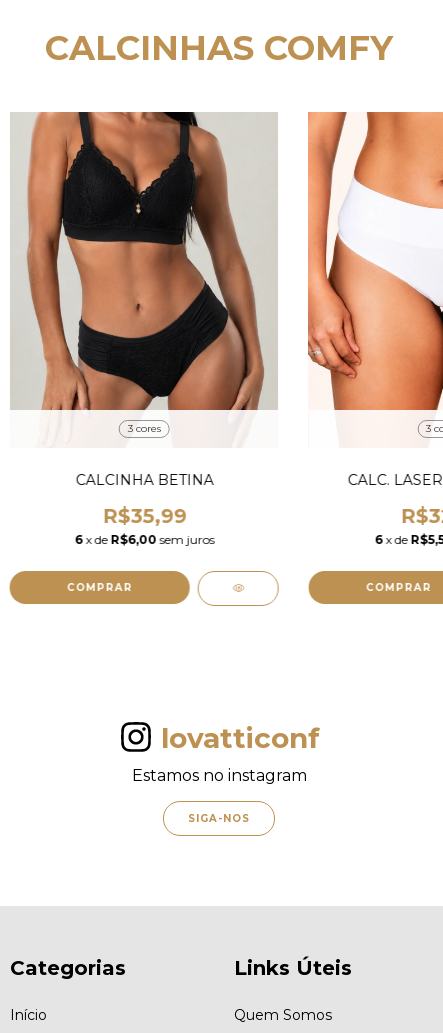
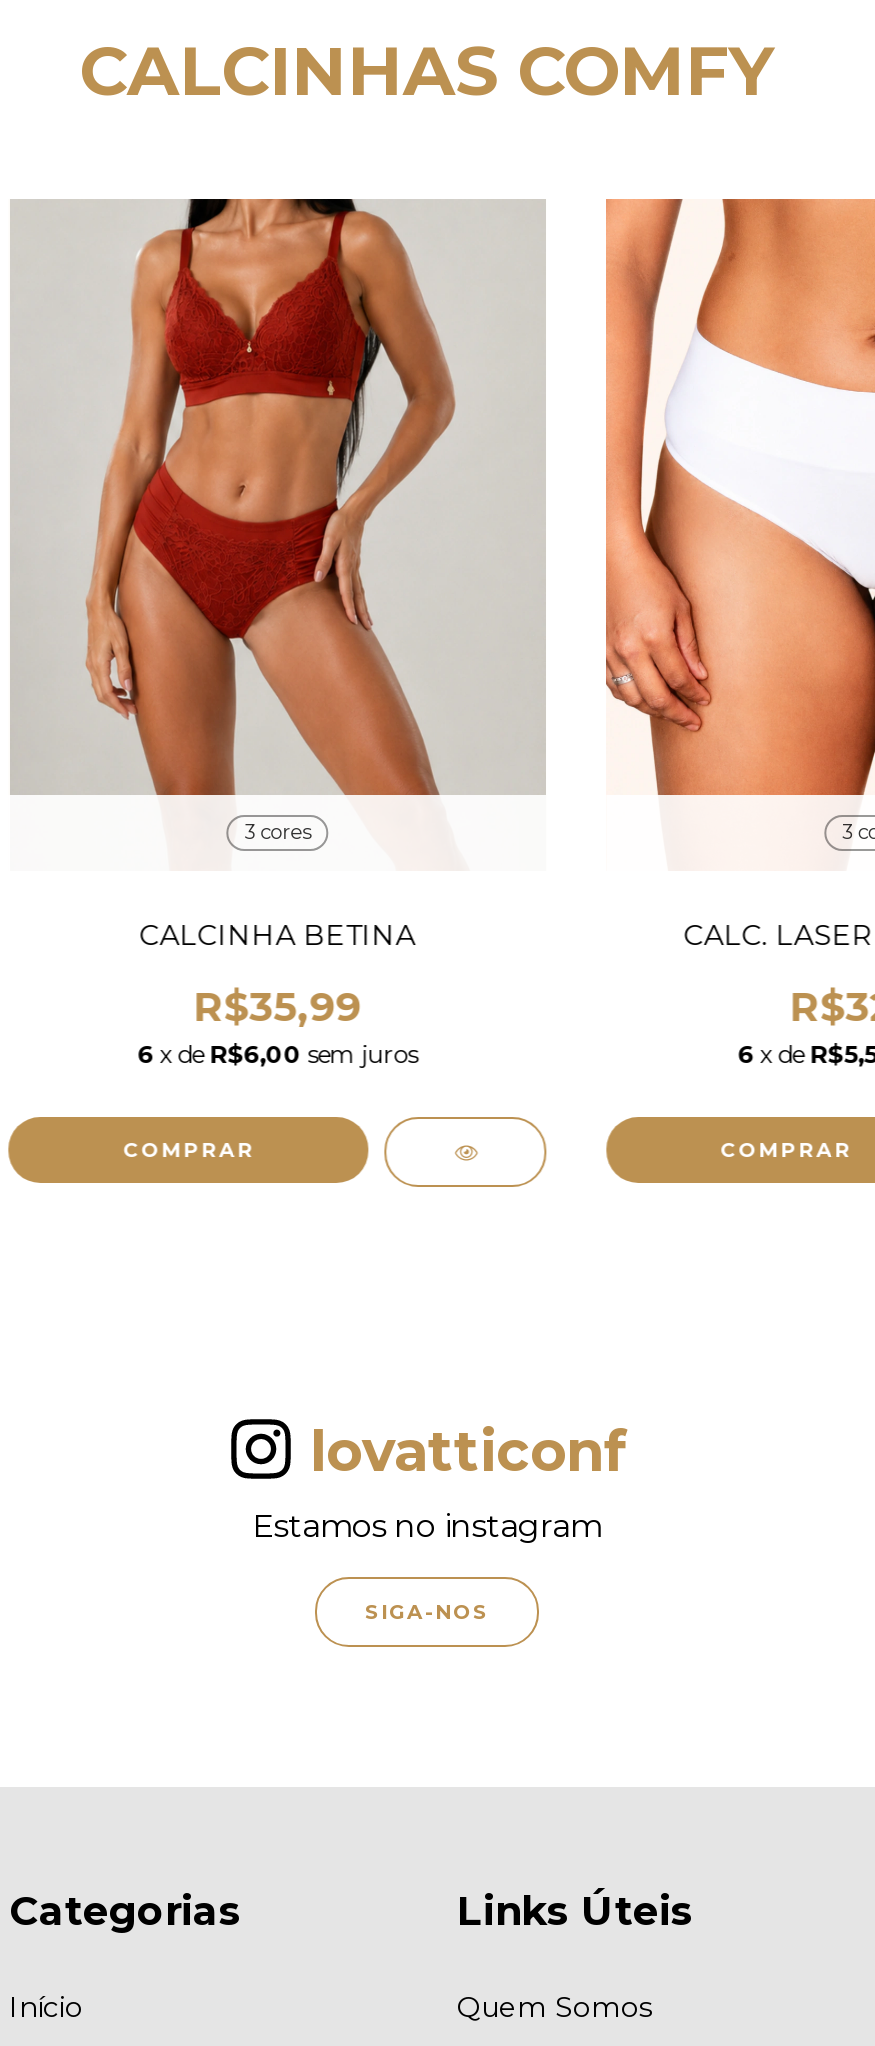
- [image]
+ [image]
